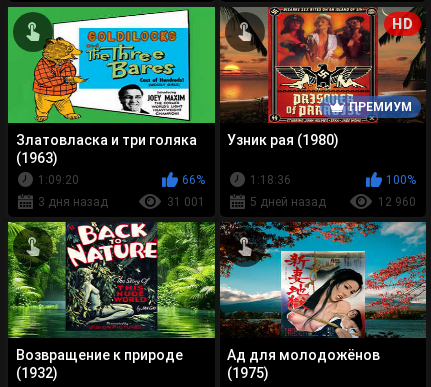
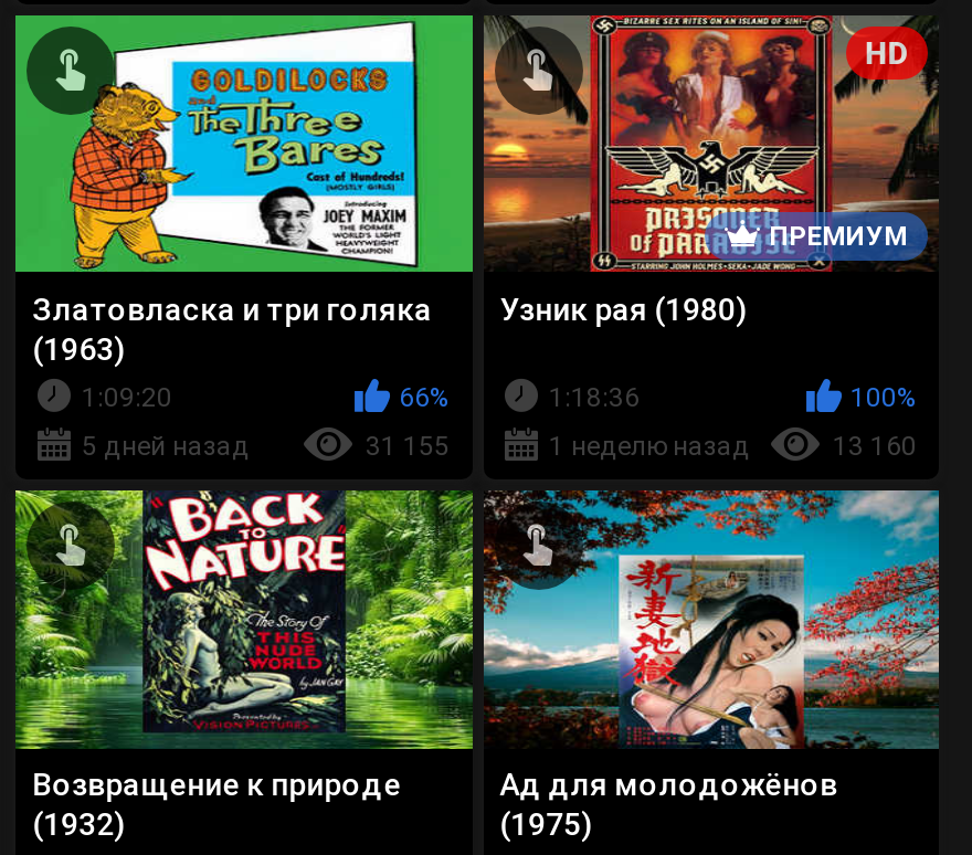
- 3 дня назад
+ 5 дней назад

- 31 001
+ 31 155

- 5 дней назад
+ 1 неделю назад

- 12 960
+ 13 160
